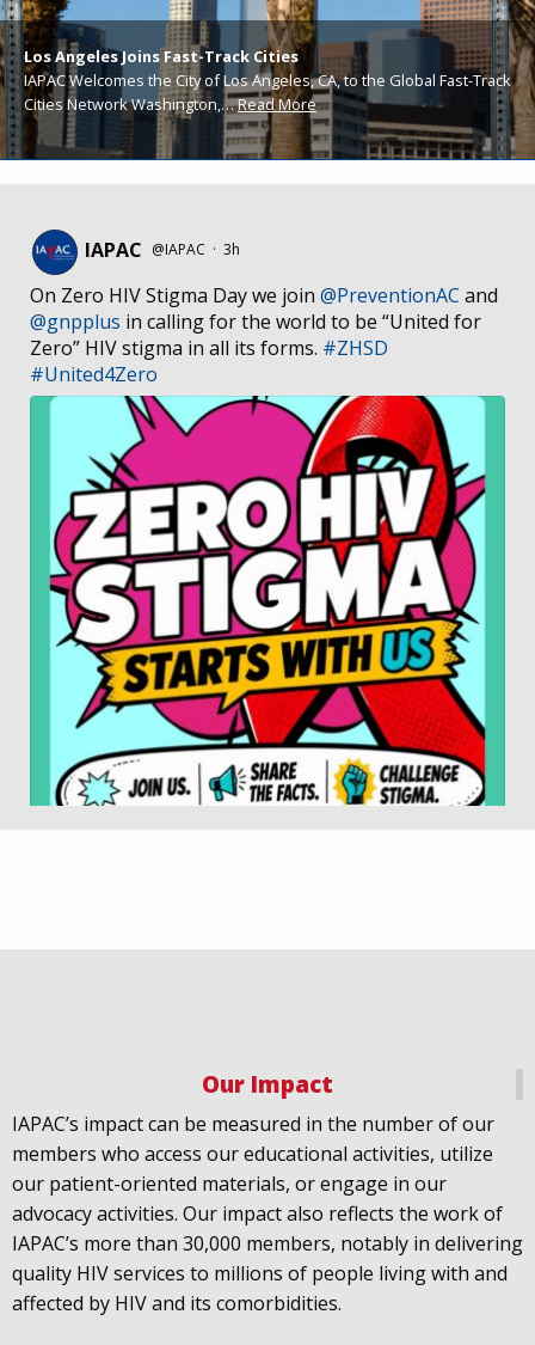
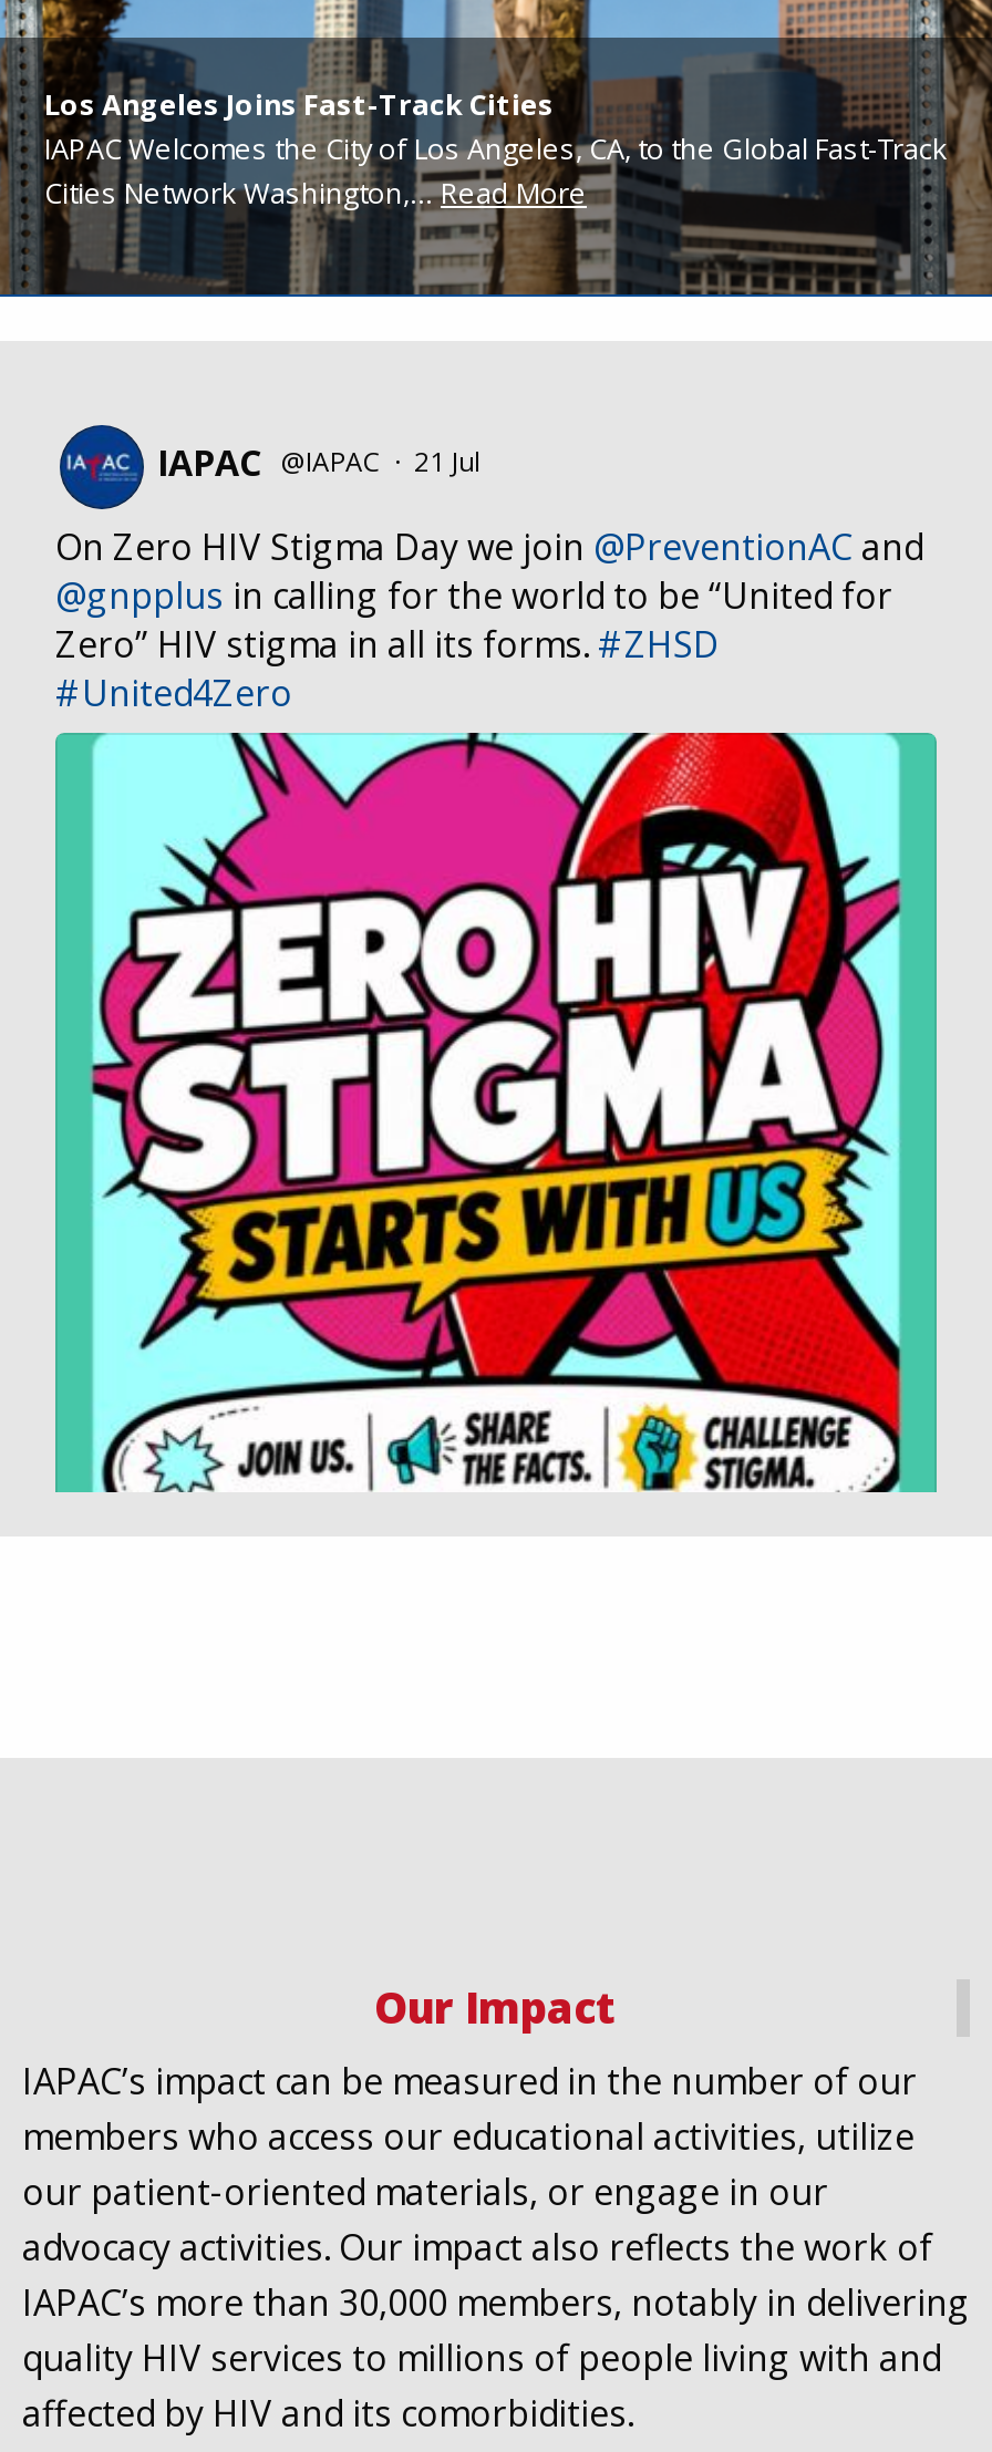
- IAPAC @IAPAC · 3h
+ IAPAC @IAPAC · 21 Jul
